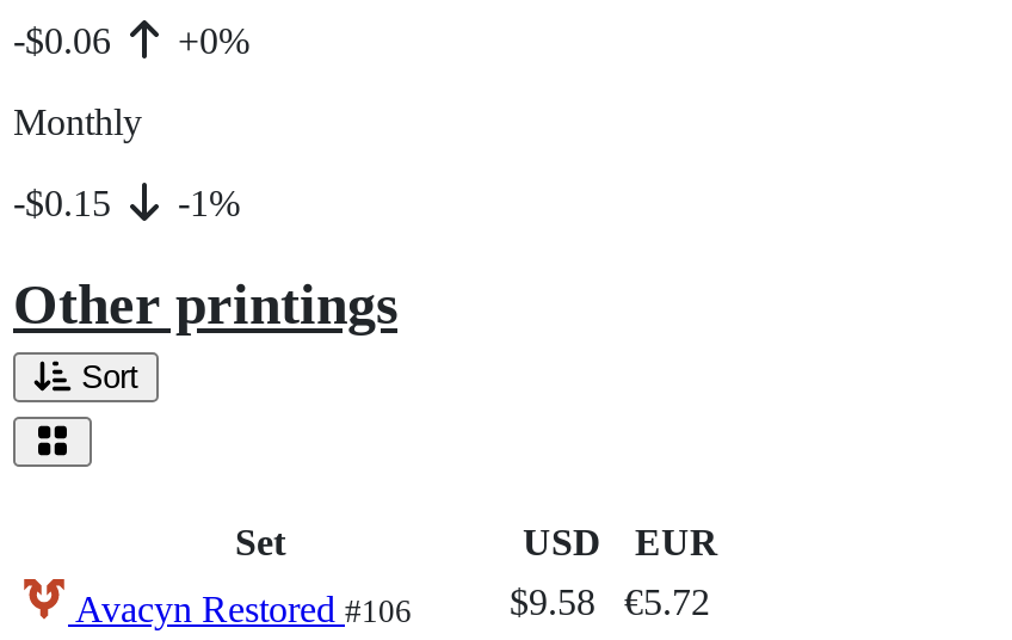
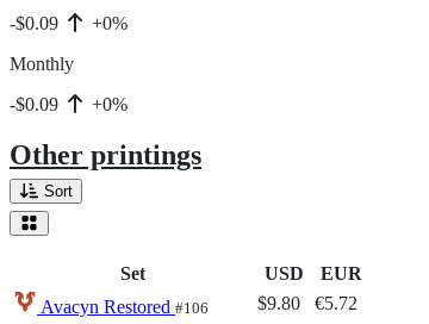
- -$0.06 +0%
+ -$0.09 +0%

- -$0.15
+ -$0.09

- -1%
+ +0%

- $9.58 €5.72
+ $9.80 €5.72
